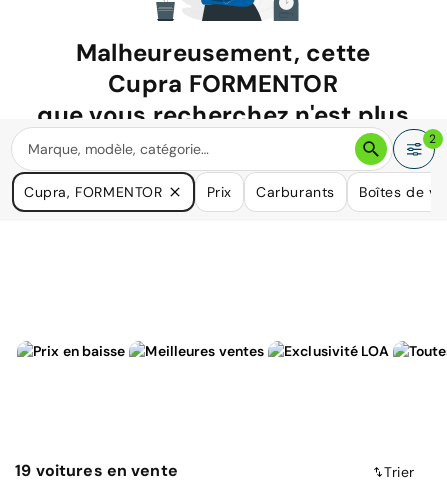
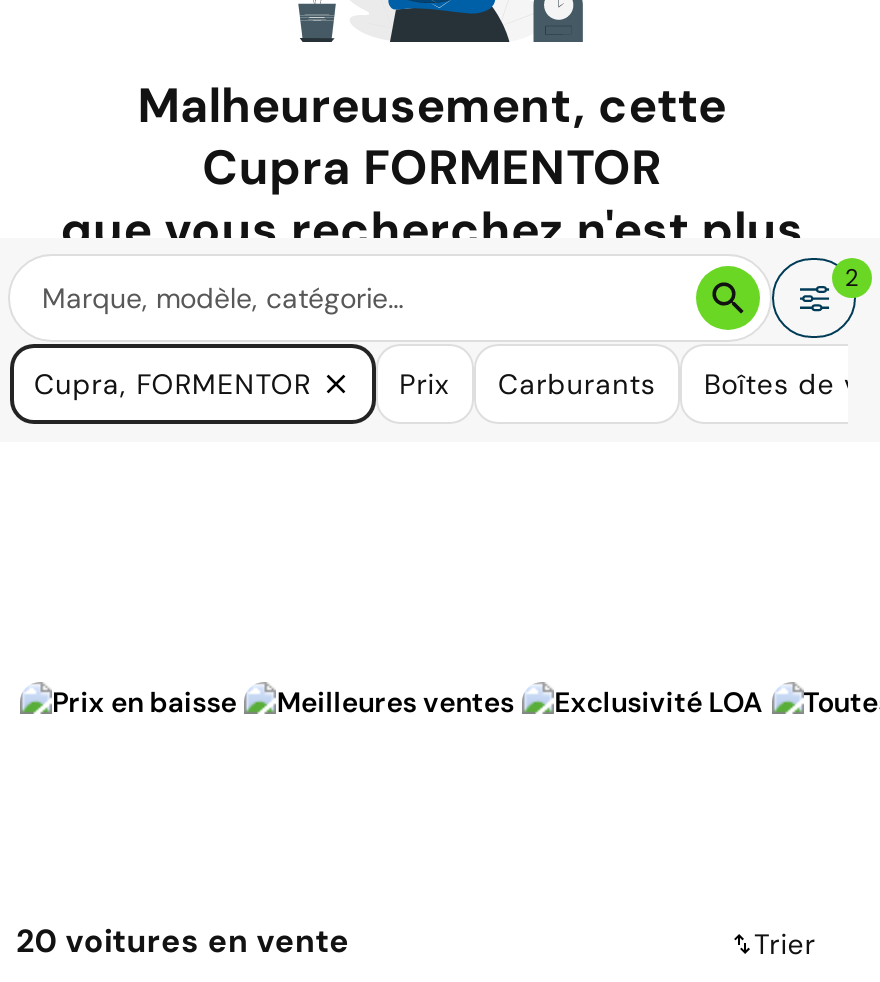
- 19 voitures en vente
+ 20 voitures en vente
